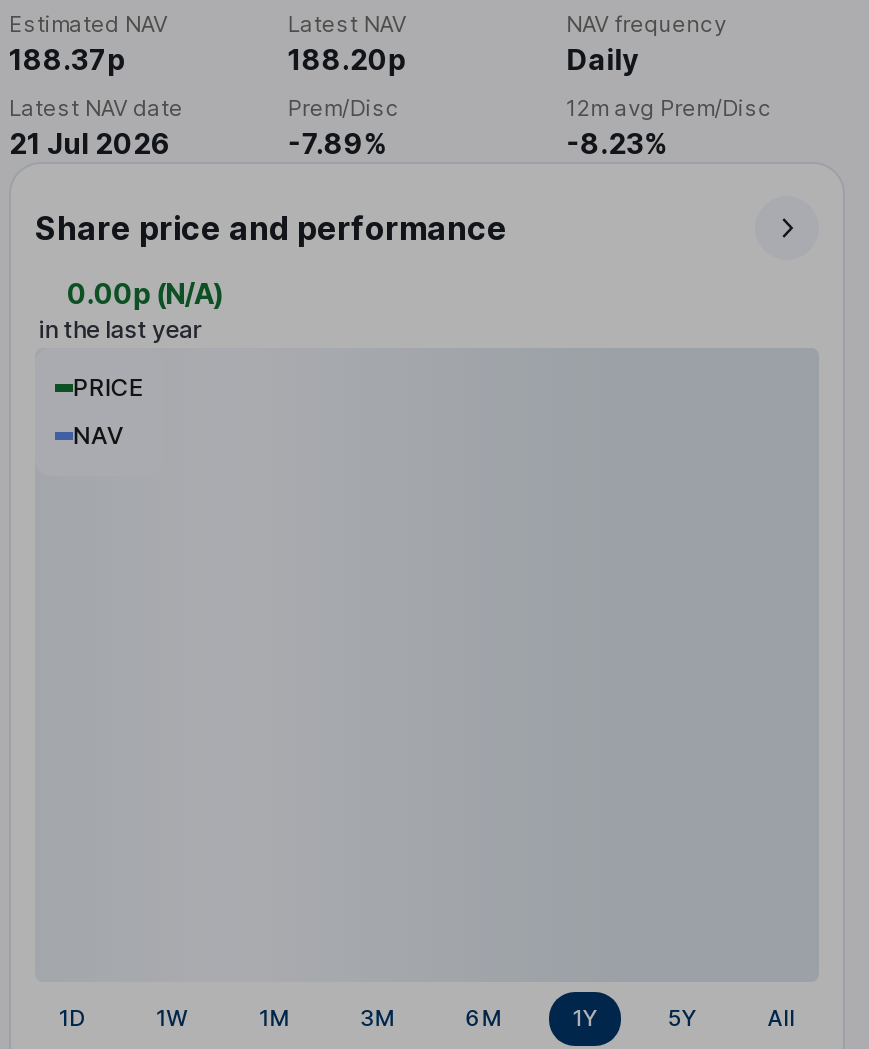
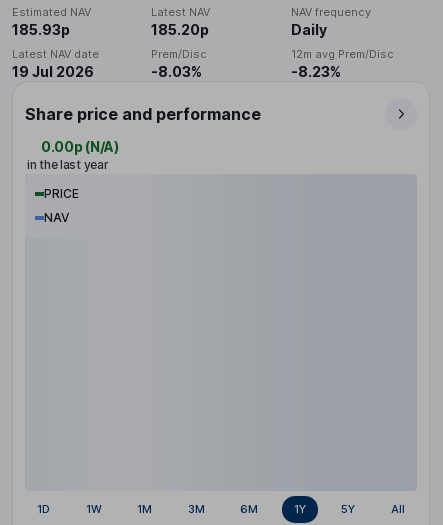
- 188.37p
+ 185.93p

- 188.20p
+ 185.20p

- 21 Jul 2026
+ 19 Jul 2026

- -7.89%
+ -8.03%
